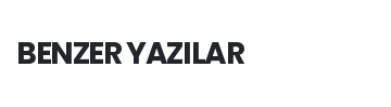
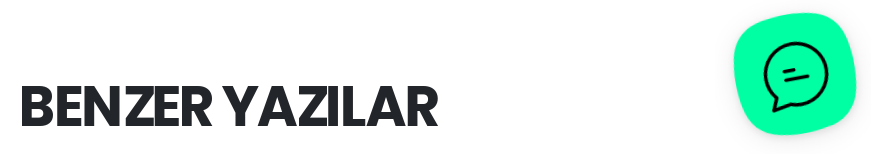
+ [image]
